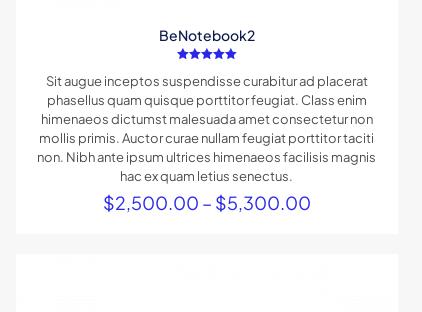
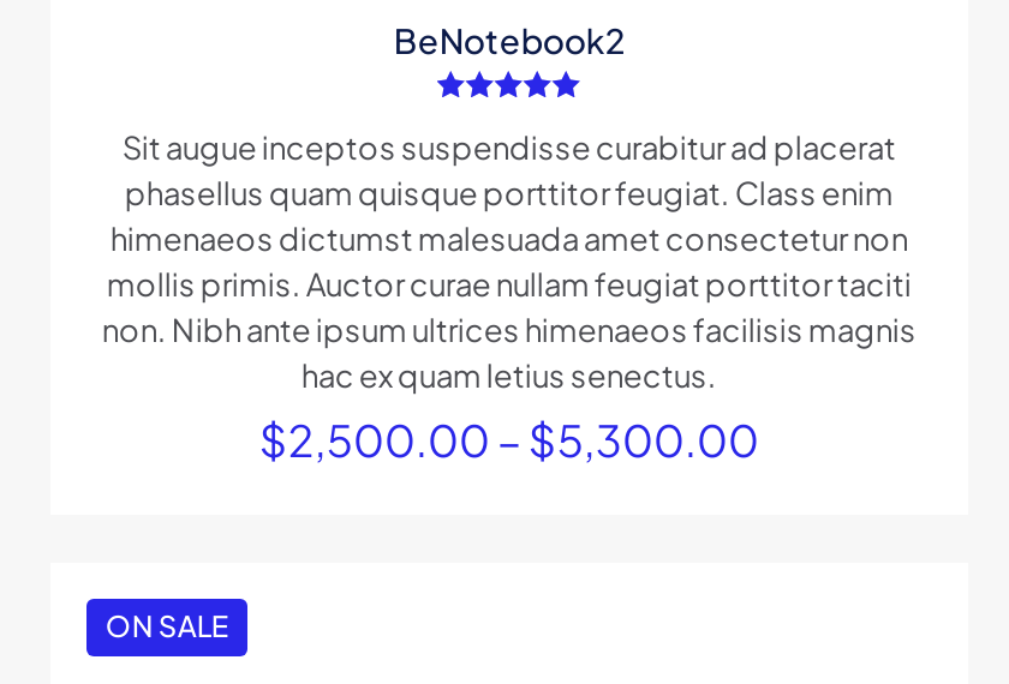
+ ON SALE
